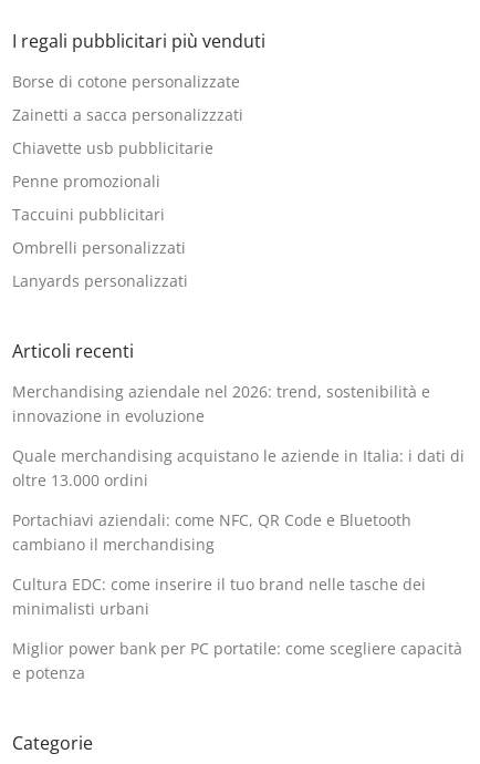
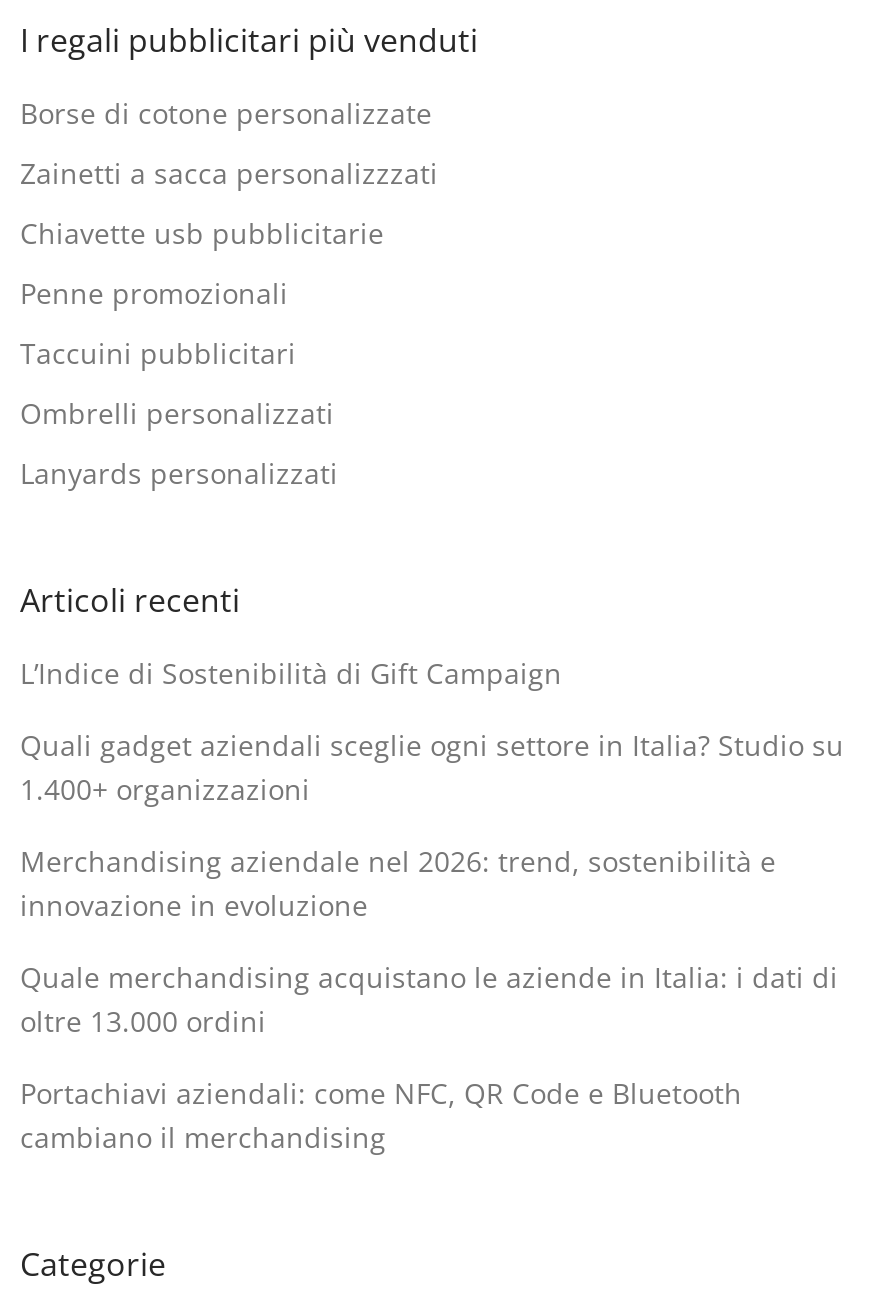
+ L’Indice di Sostenibilità di Gift Campaign
+ Quali gadget aziendali sceglie ogni settore in Italia? Studio su
+ 1.400+ organizzazioni

moved down: Merchandising aziendale nel 2026: trend, sostenibilità e | innovazione in evoluzione | Quale merchandising acquistano le aziende in Italia: i dati di | oltre 13.000 ordini | Portachiavi aziendali: come NFC, QR Code e Bluetooth | cambiano il merchandising

- Cultura EDC: come inserire il tuo brand nelle tasche dei
- minimalisti urbani
- Miglior power bank per PC portatile: come scegliere capacità
- e potenza
